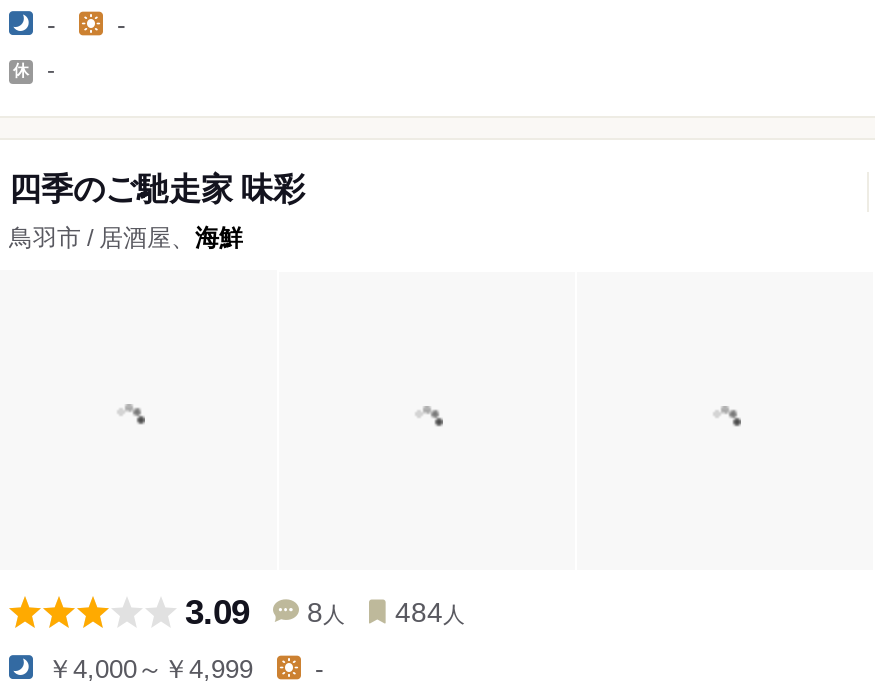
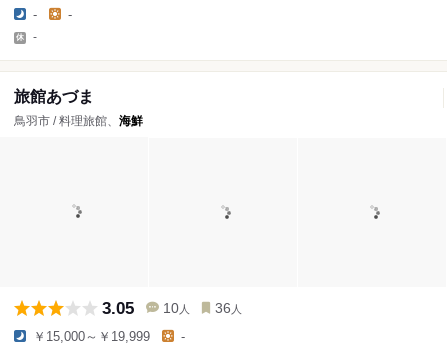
- 四季のご馳走家 味彩
+ 旅館あづま

- 鳥羽市 / 居酒屋、海鮮
+ 鳥羽市 / 料理旅館、海鮮

- 3.09
- 8人
- 484人
+ 3.05
+ 10人
+ 36人

- ￥4,000～￥4,999
+ ￥15,000～￥19,999
